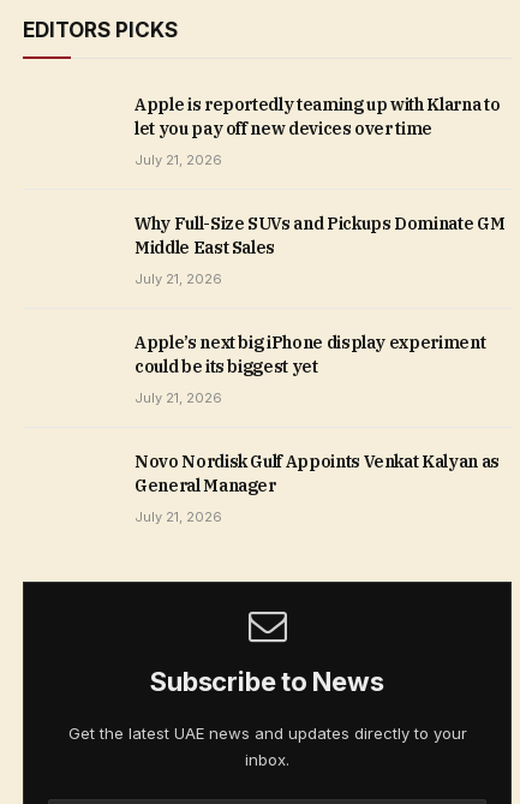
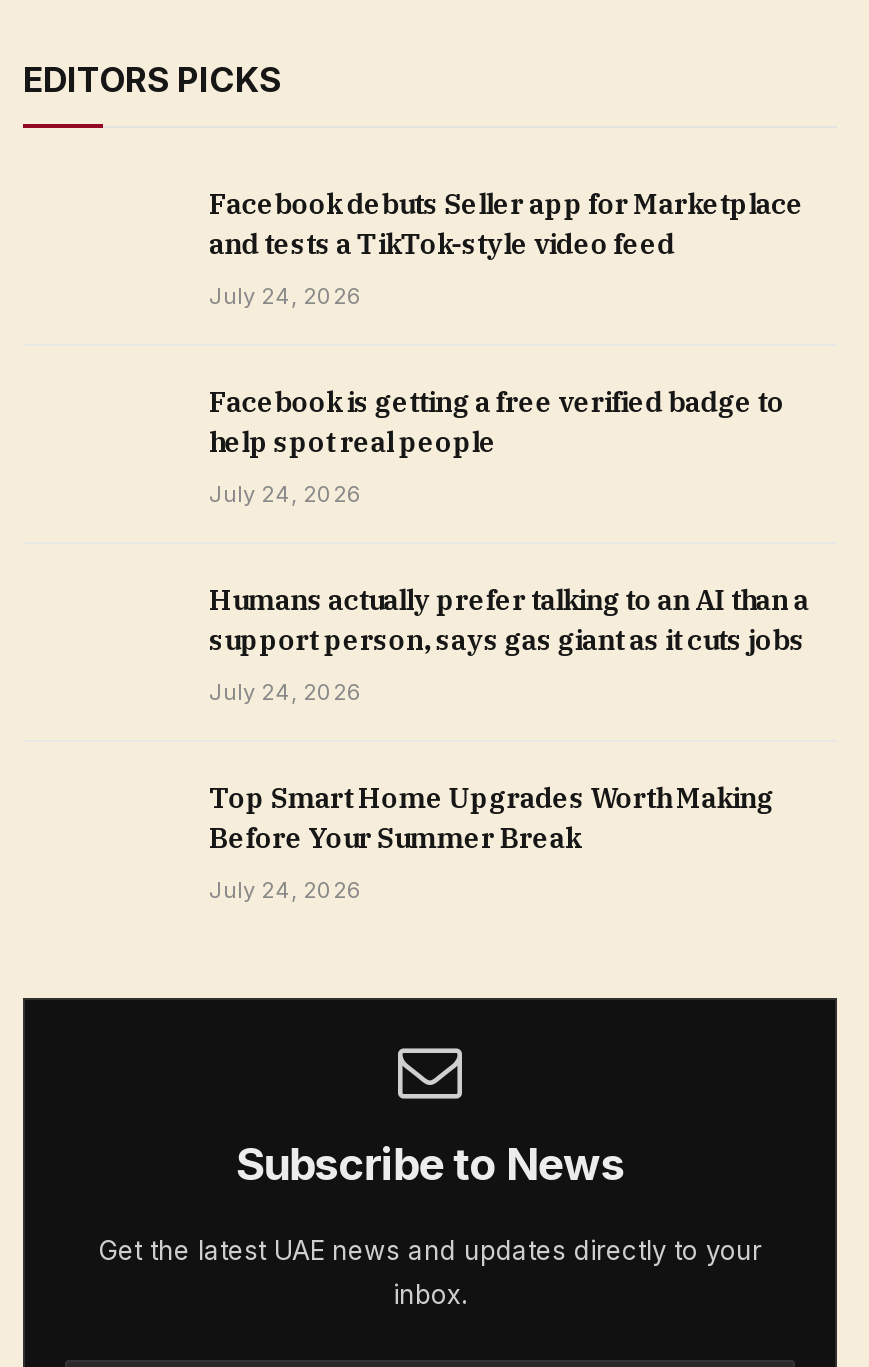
- Apple is reportedly teaming up with Klarna to
- let you pay off new devices over time
+ Facebook debuts Seller app for Marketplace
+ and tests a TikTok-style video feed

- July 21, 2026
+ July 24, 2026

- Why Full-Size SUVs and Pickups Dominate GM
- Middle East Sales
+ Facebook is getting a free verified badge to
+ help spot real people

- July 21, 2026
+ July 24, 2026

- Apple’s next big iPhone display experiment
- could be its biggest yet
+ Humans actually prefer talking to an AI than a
+ support person, says gas giant as it cuts jobs

- July 21, 2026
+ July 24, 2026

- Novo Nordisk Gulf Appoints Venkat Kalyan as
- General Manager
+ Top Smart Home Upgrades Worth Making
+ Before Your Summer Break

- July 21, 2026
+ July 24, 2026
